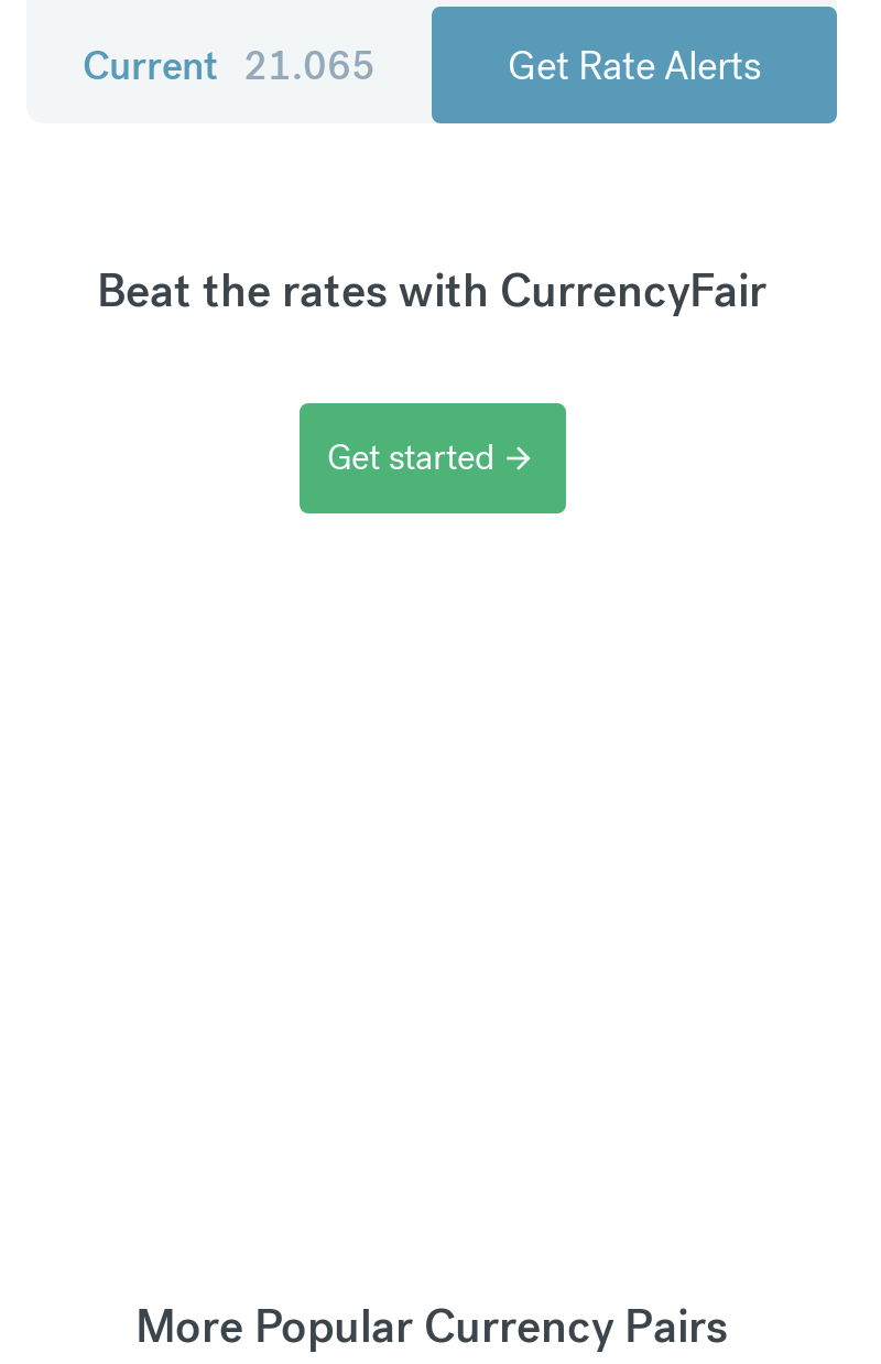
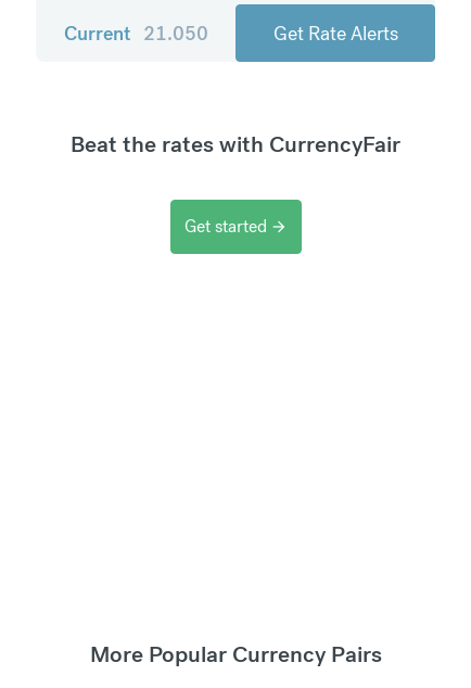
- Current 21.065
+ Current 21.050
